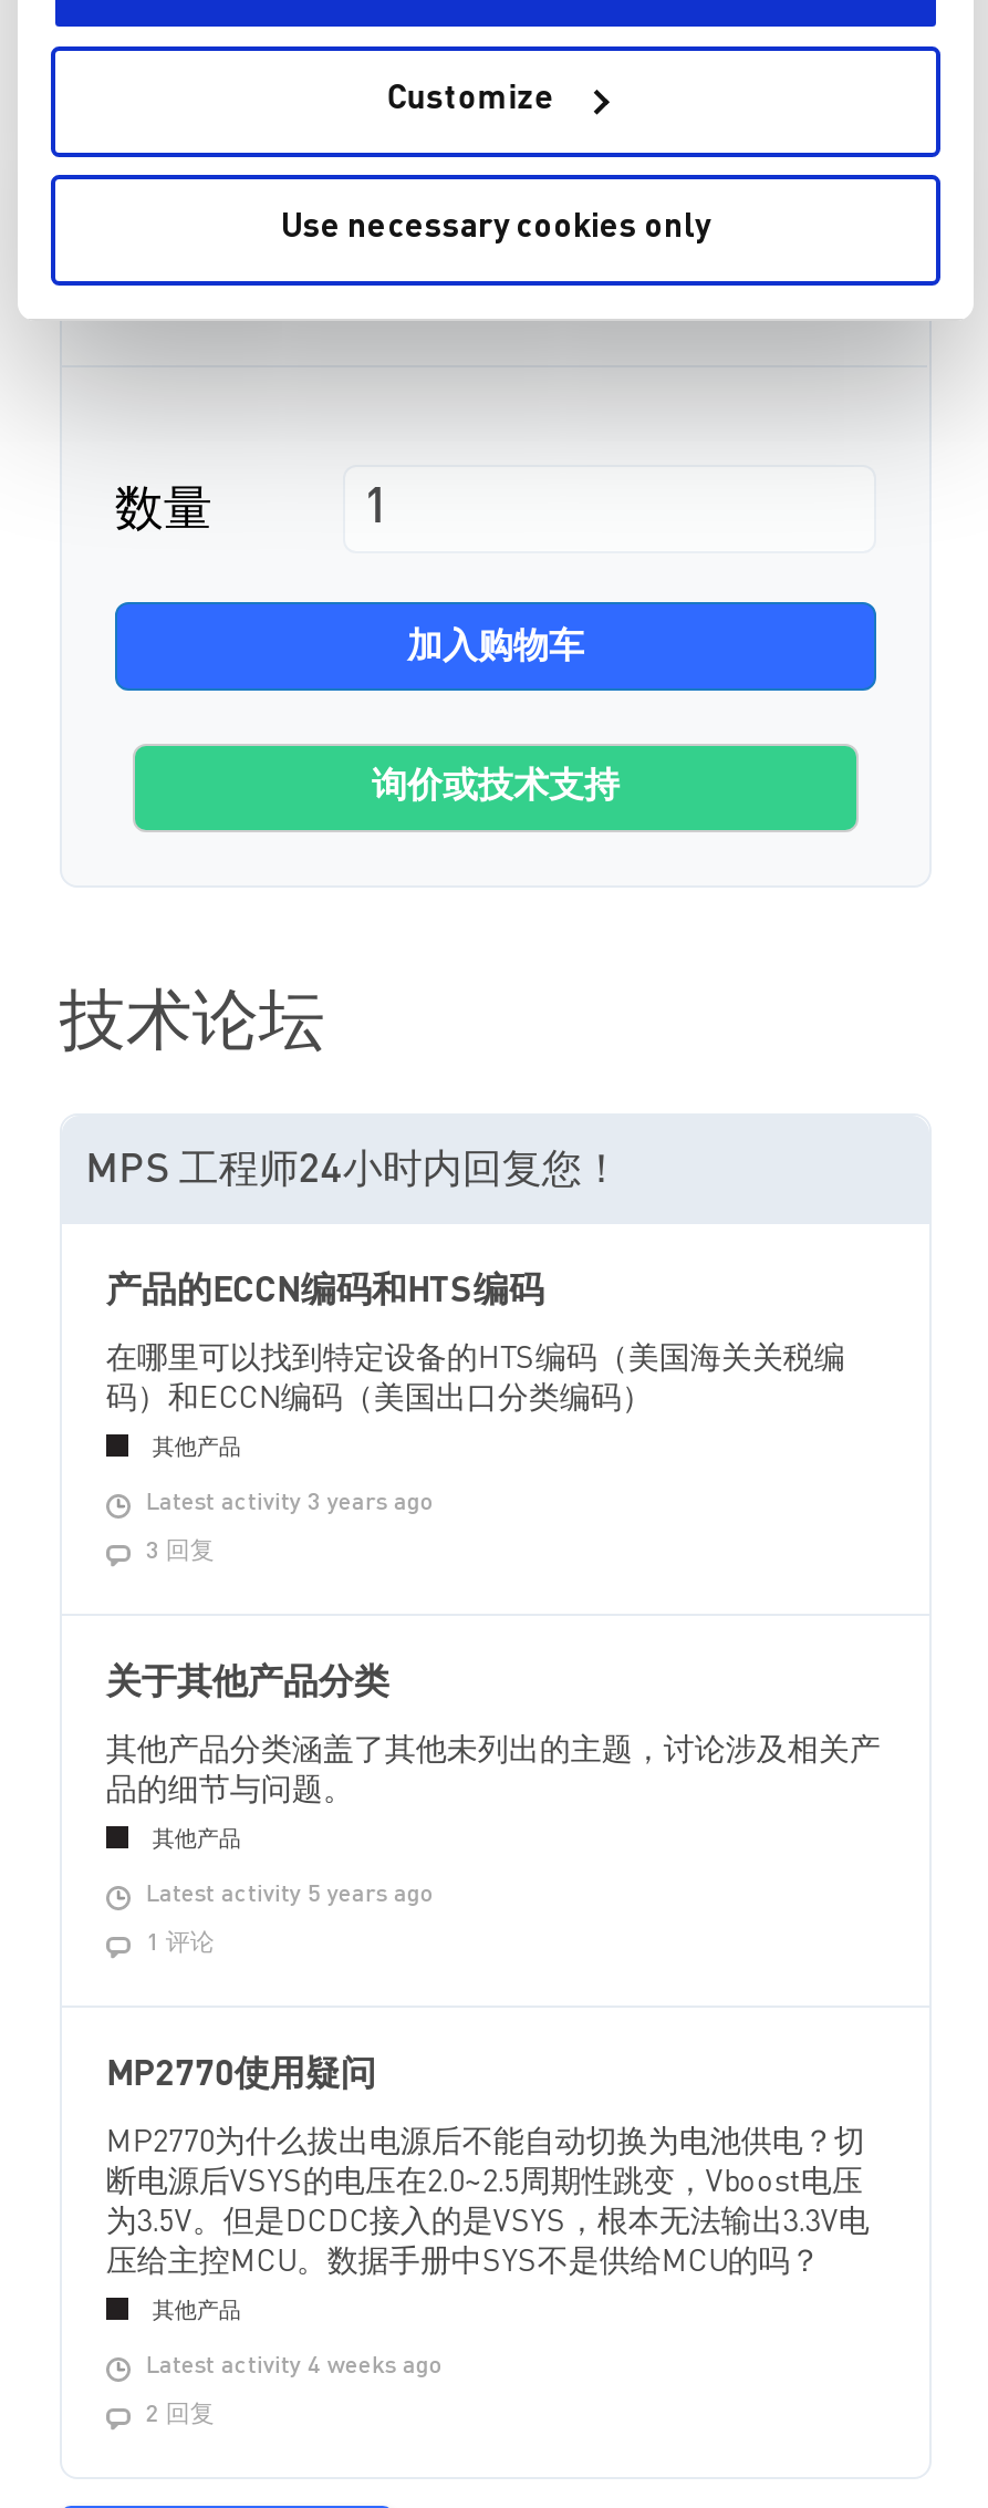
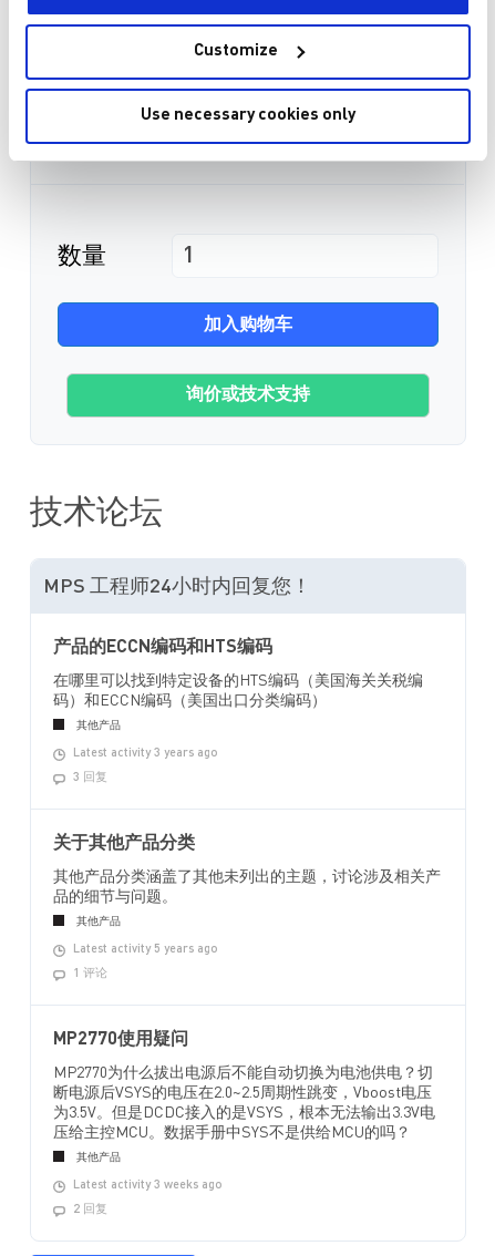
- Latest activity 4 weeks ago
+ Latest activity 3 weeks ago
